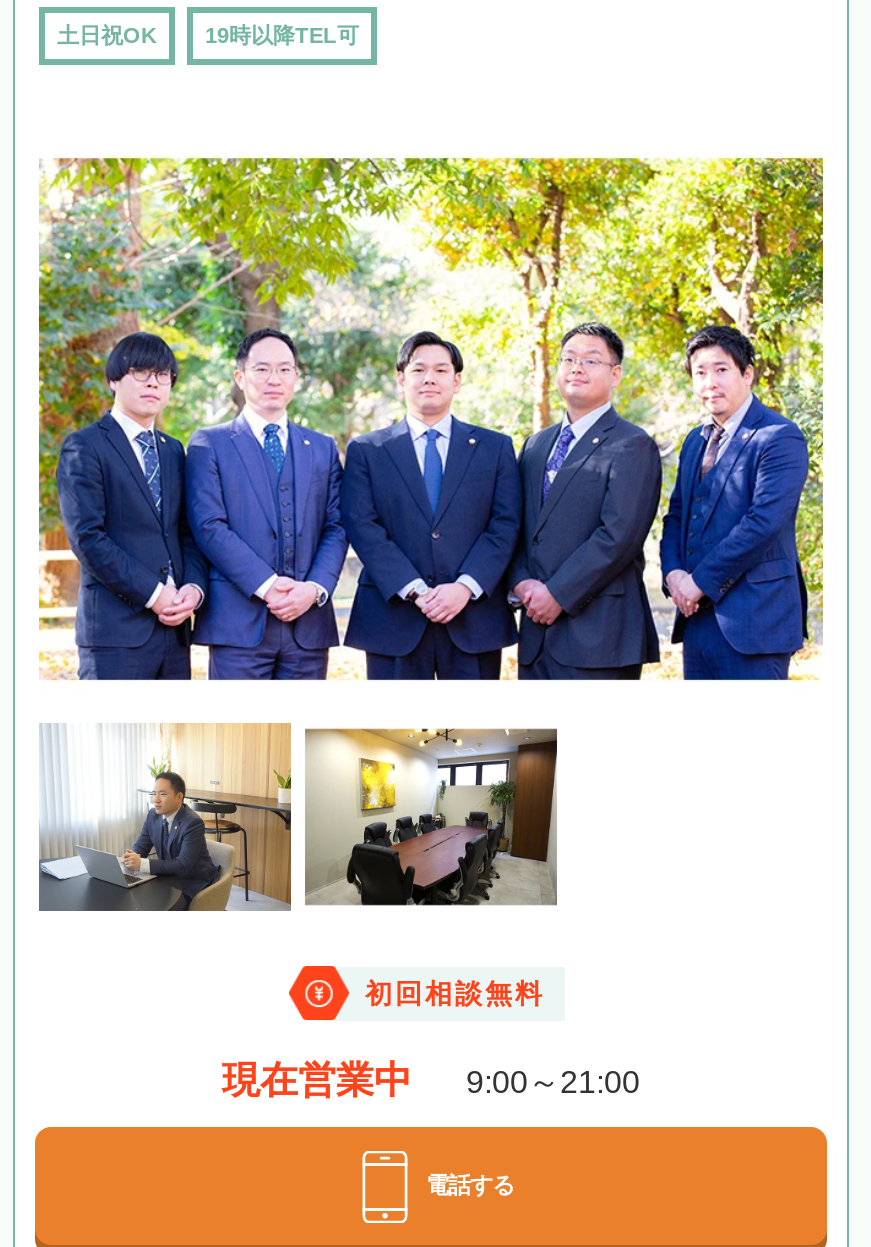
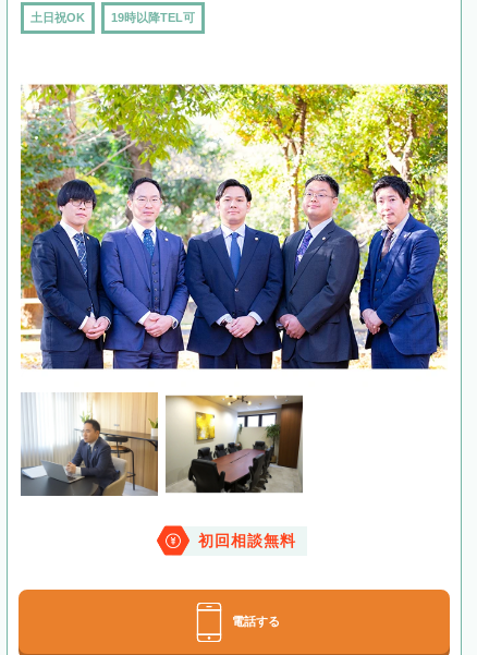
- 現在営業中
- 9:00～21:00
